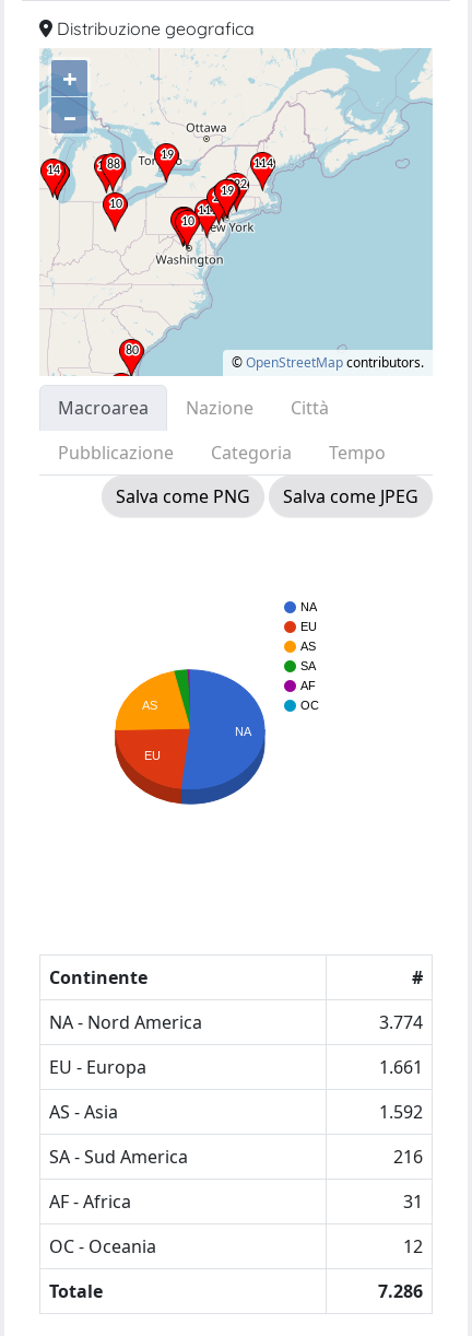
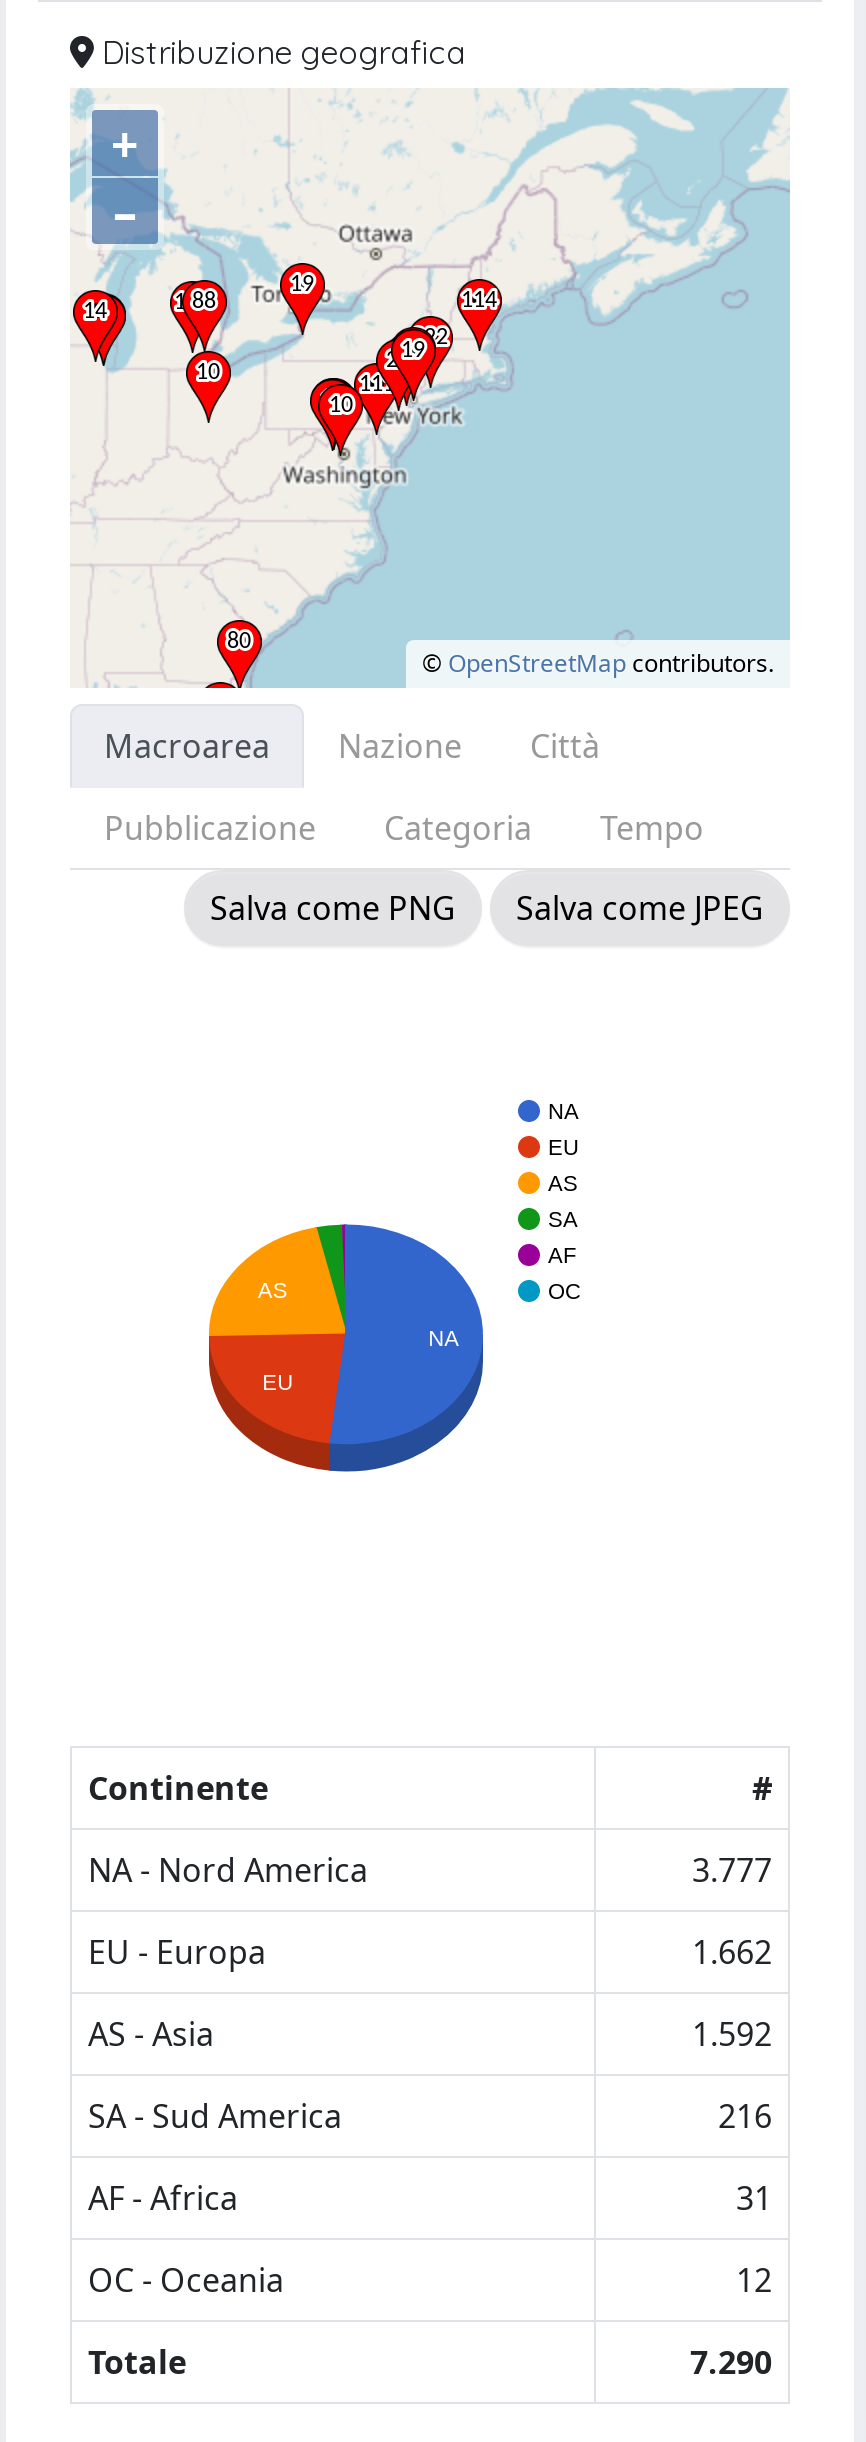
- 3.774
+ 3.777

- 1.661
+ 1.662

- 7.286
+ 7.290
